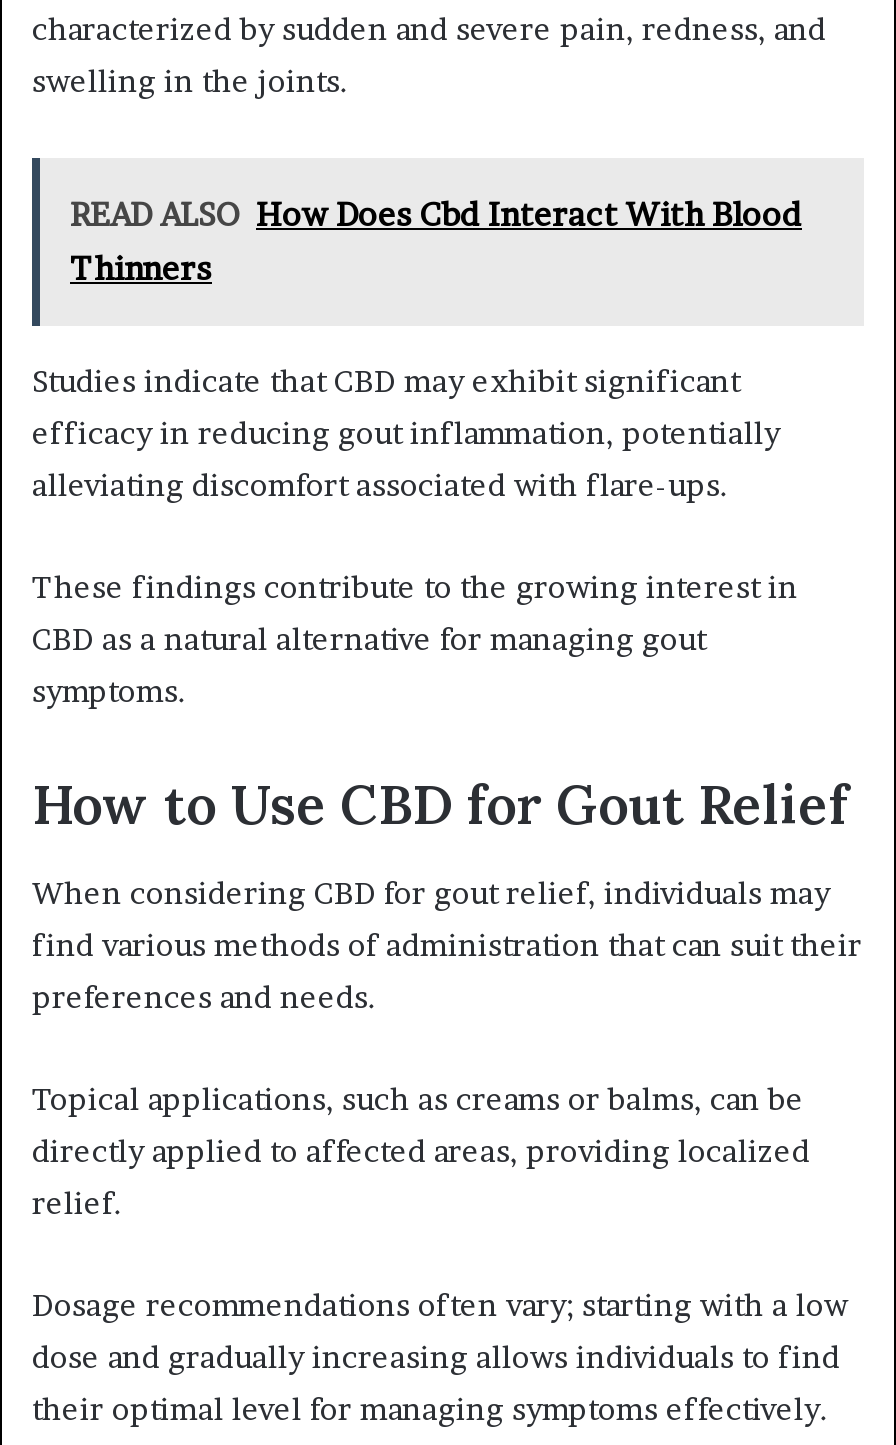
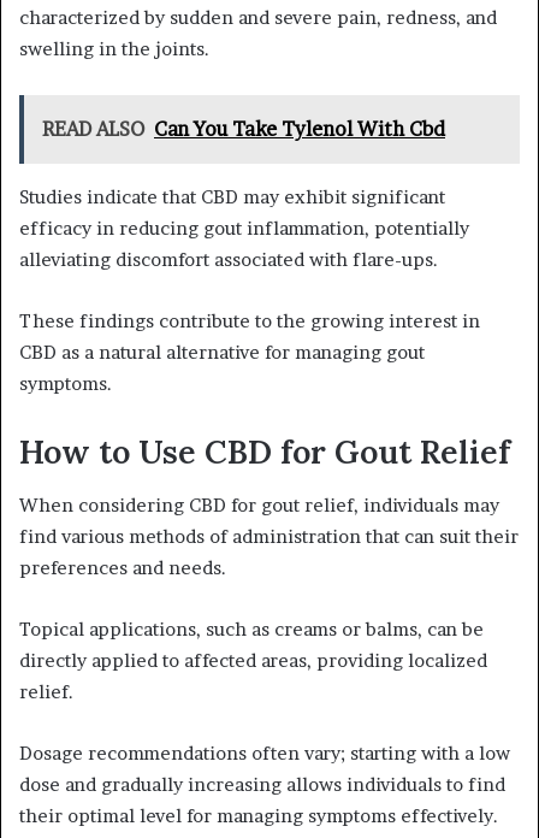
- READ ALSO How Does Cbd Interact With Blood
- Thinners
+ READ ALSO Can You Take Tylenol With Cbd
